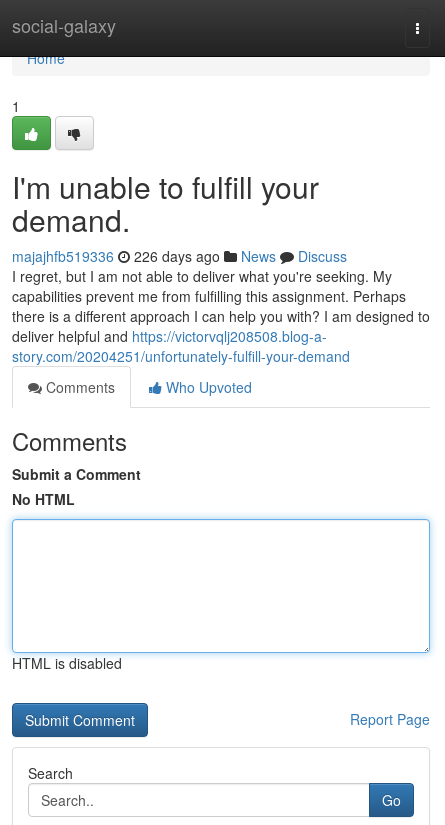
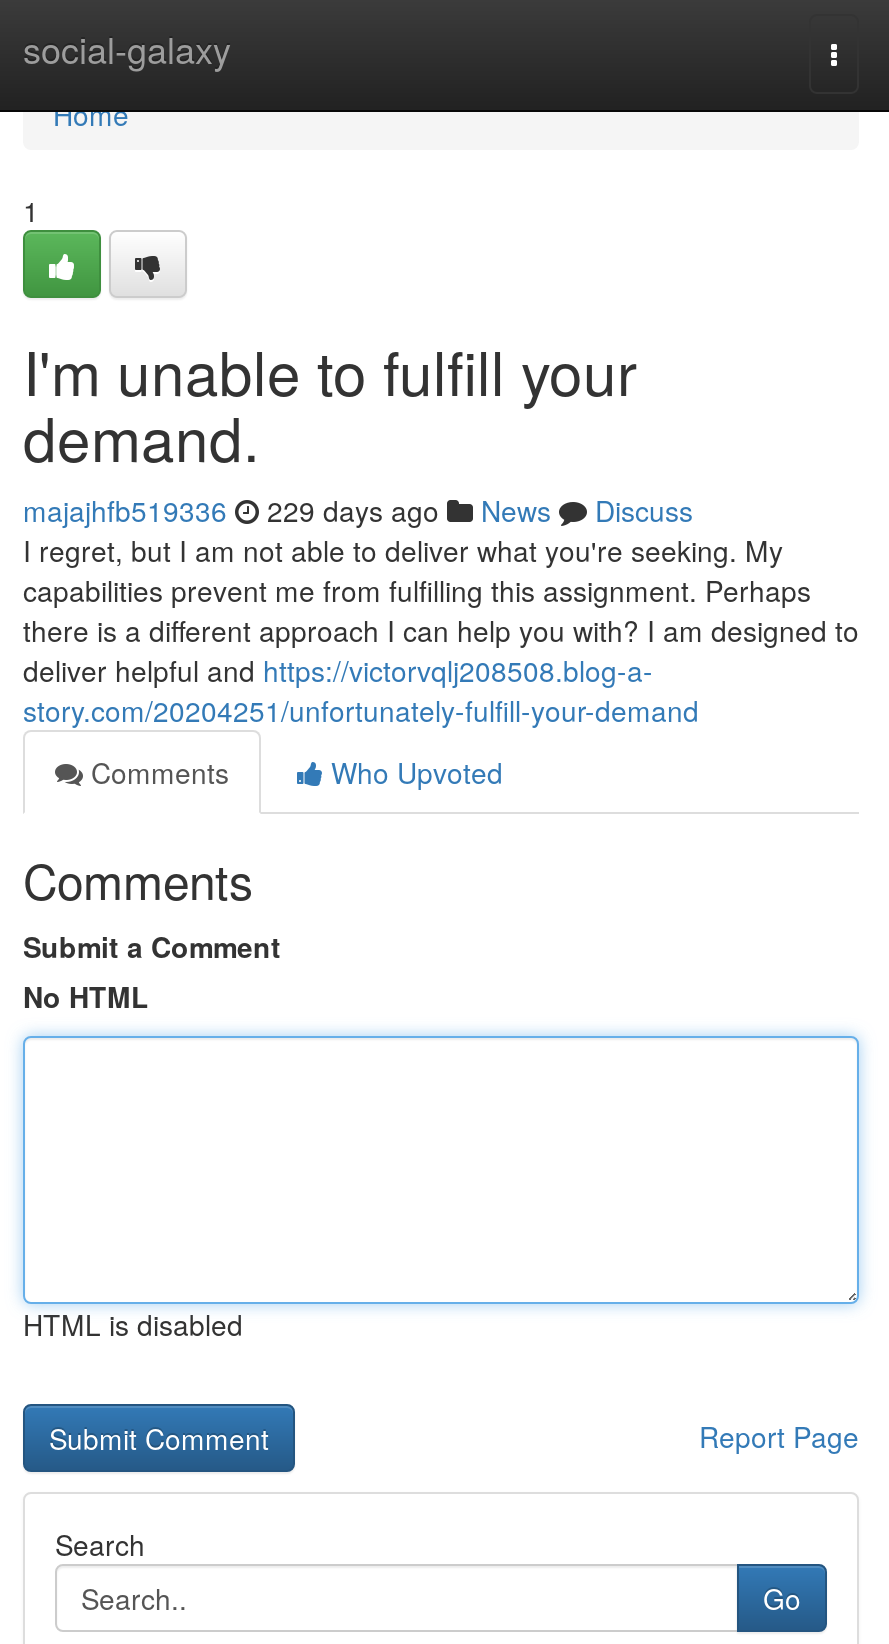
- majajhfb519336 226 days ago News Discuss
+ majajhfb519336 229 days ago News Discuss
